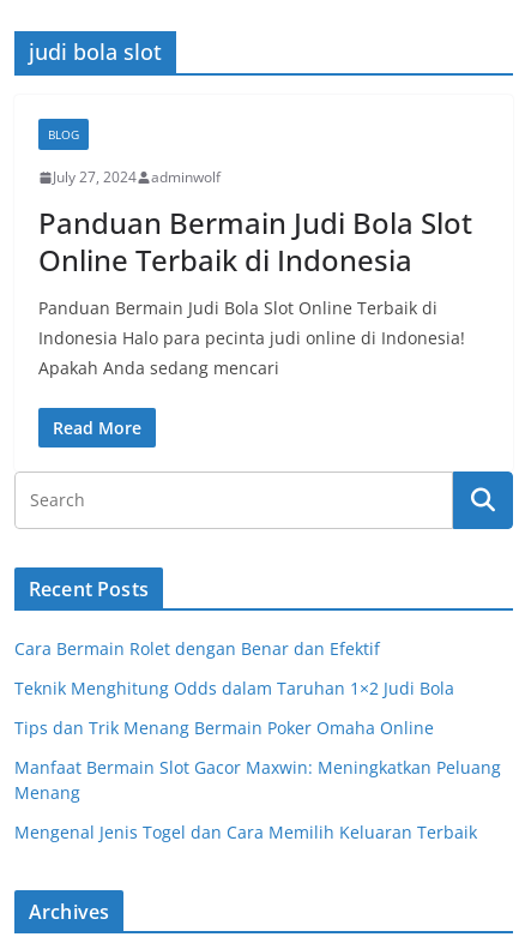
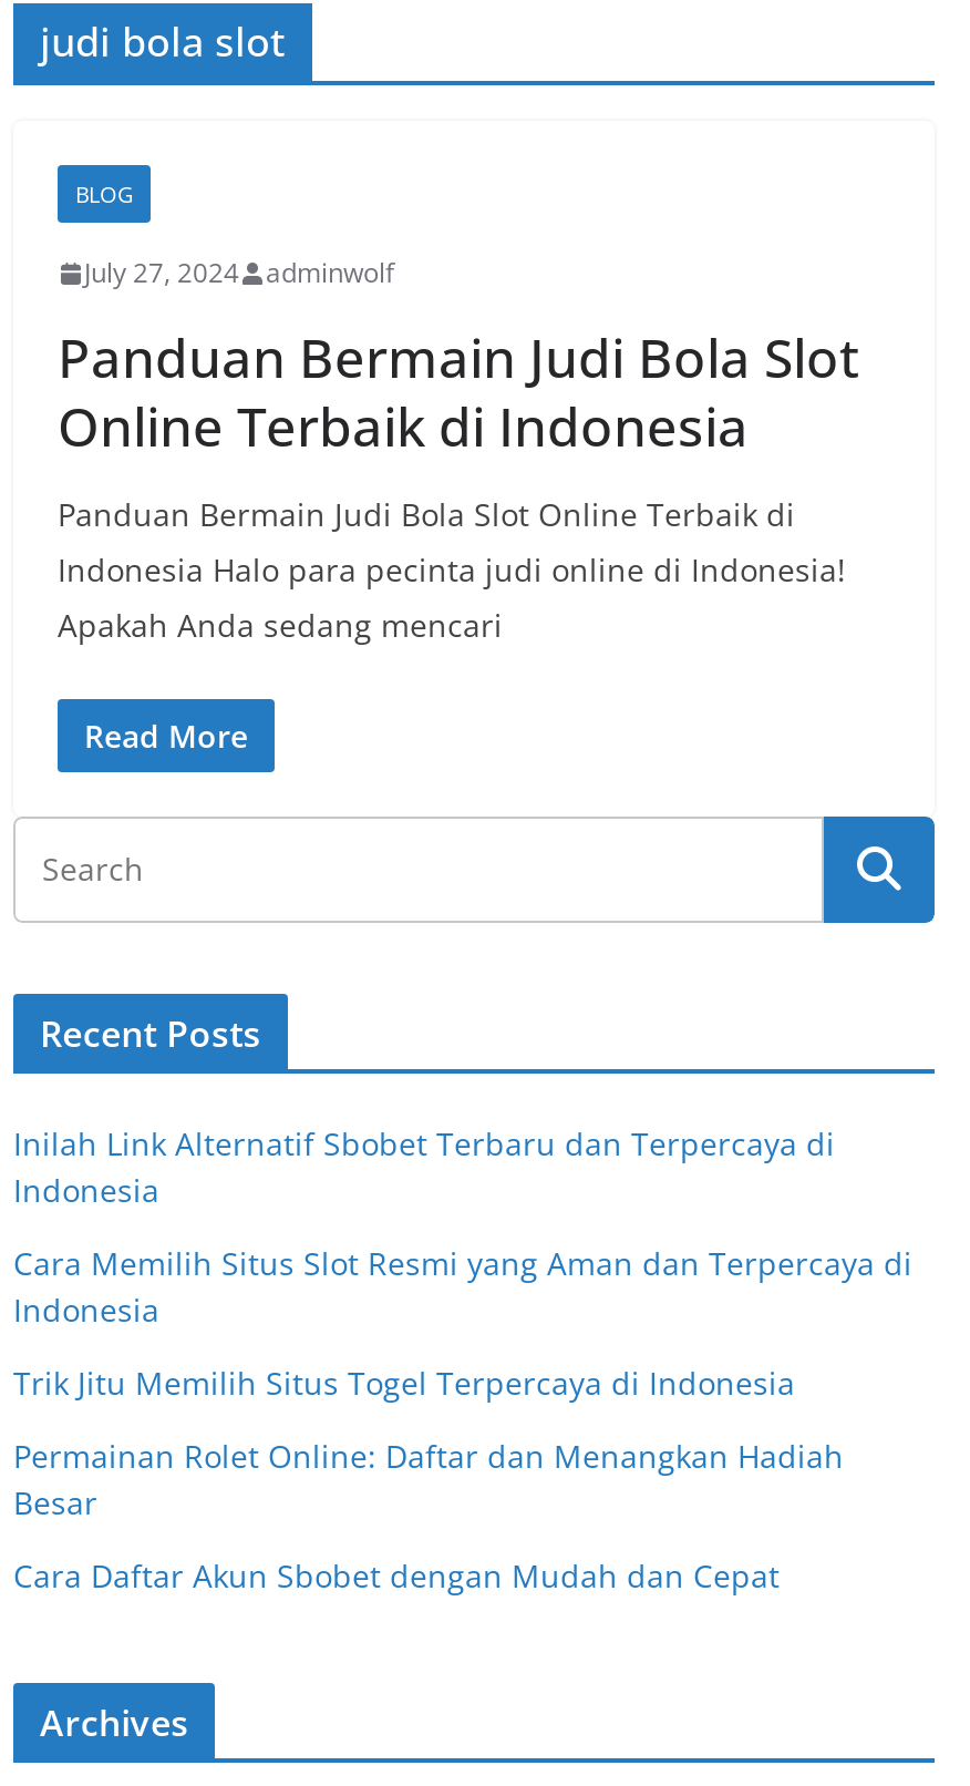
- Cara Bermain Rolet dengan Benar dan Efektif
+ Inilah Link Alternatif Sbobet Terbaru dan Terpercaya di
+ Indonesia

- Teknik Menghitung Odds dalam Taruhan 1×2 Judi Bola
+ Cara Memilih Situs Slot Resmi yang Aman dan Terpercaya di
+ Indonesia

- Tips dan Trik Menang Bermain Poker Omaha Online
+ Trik Jitu Memilih Situs Togel Terpercaya di Indonesia

- Manfaat Bermain Slot Gacor Maxwin: Meningkatkan Peluang
- Menang
+ Permainan Rolet Online: Daftar dan Menangkan Hadiah
+ Besar

- Mengenal Jenis Togel dan Cara Memilih Keluaran Terbaik
+ Cara Daftar Akun Sbobet dengan Mudah dan Cepat
